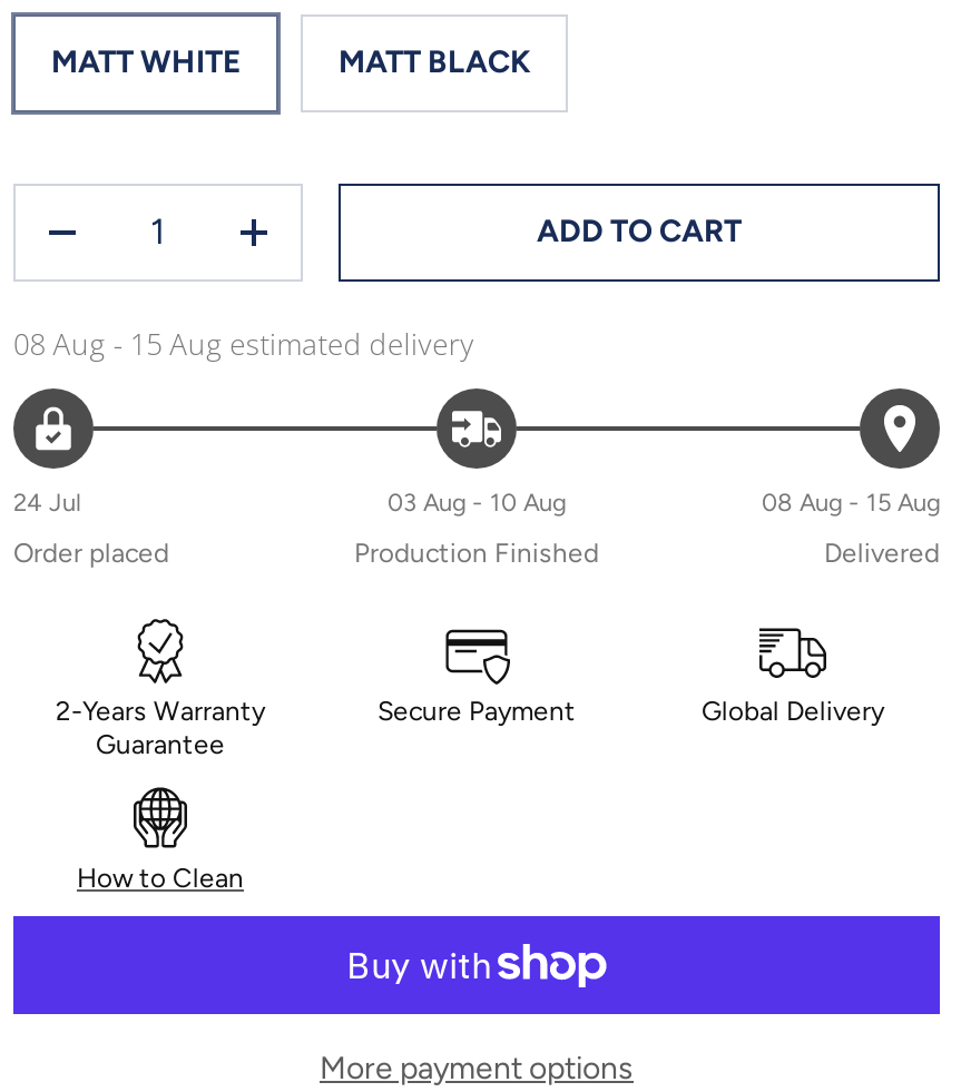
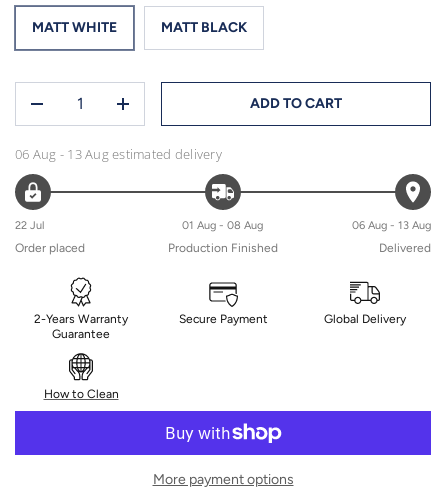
- 08 Aug - 15 Aug estimated delivery
+ 06 Aug - 13 Aug estimated delivery

- 24 Jul
+ 22 Jul

- 03 Aug - 10 Aug
+ 01 Aug - 08 Aug

- 08 Aug - 15 Aug
+ 06 Aug - 13 Aug
